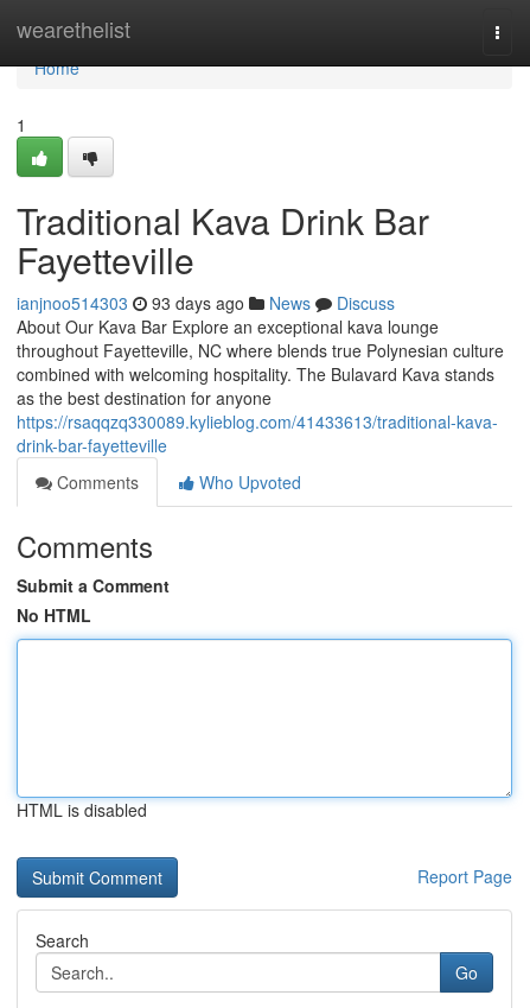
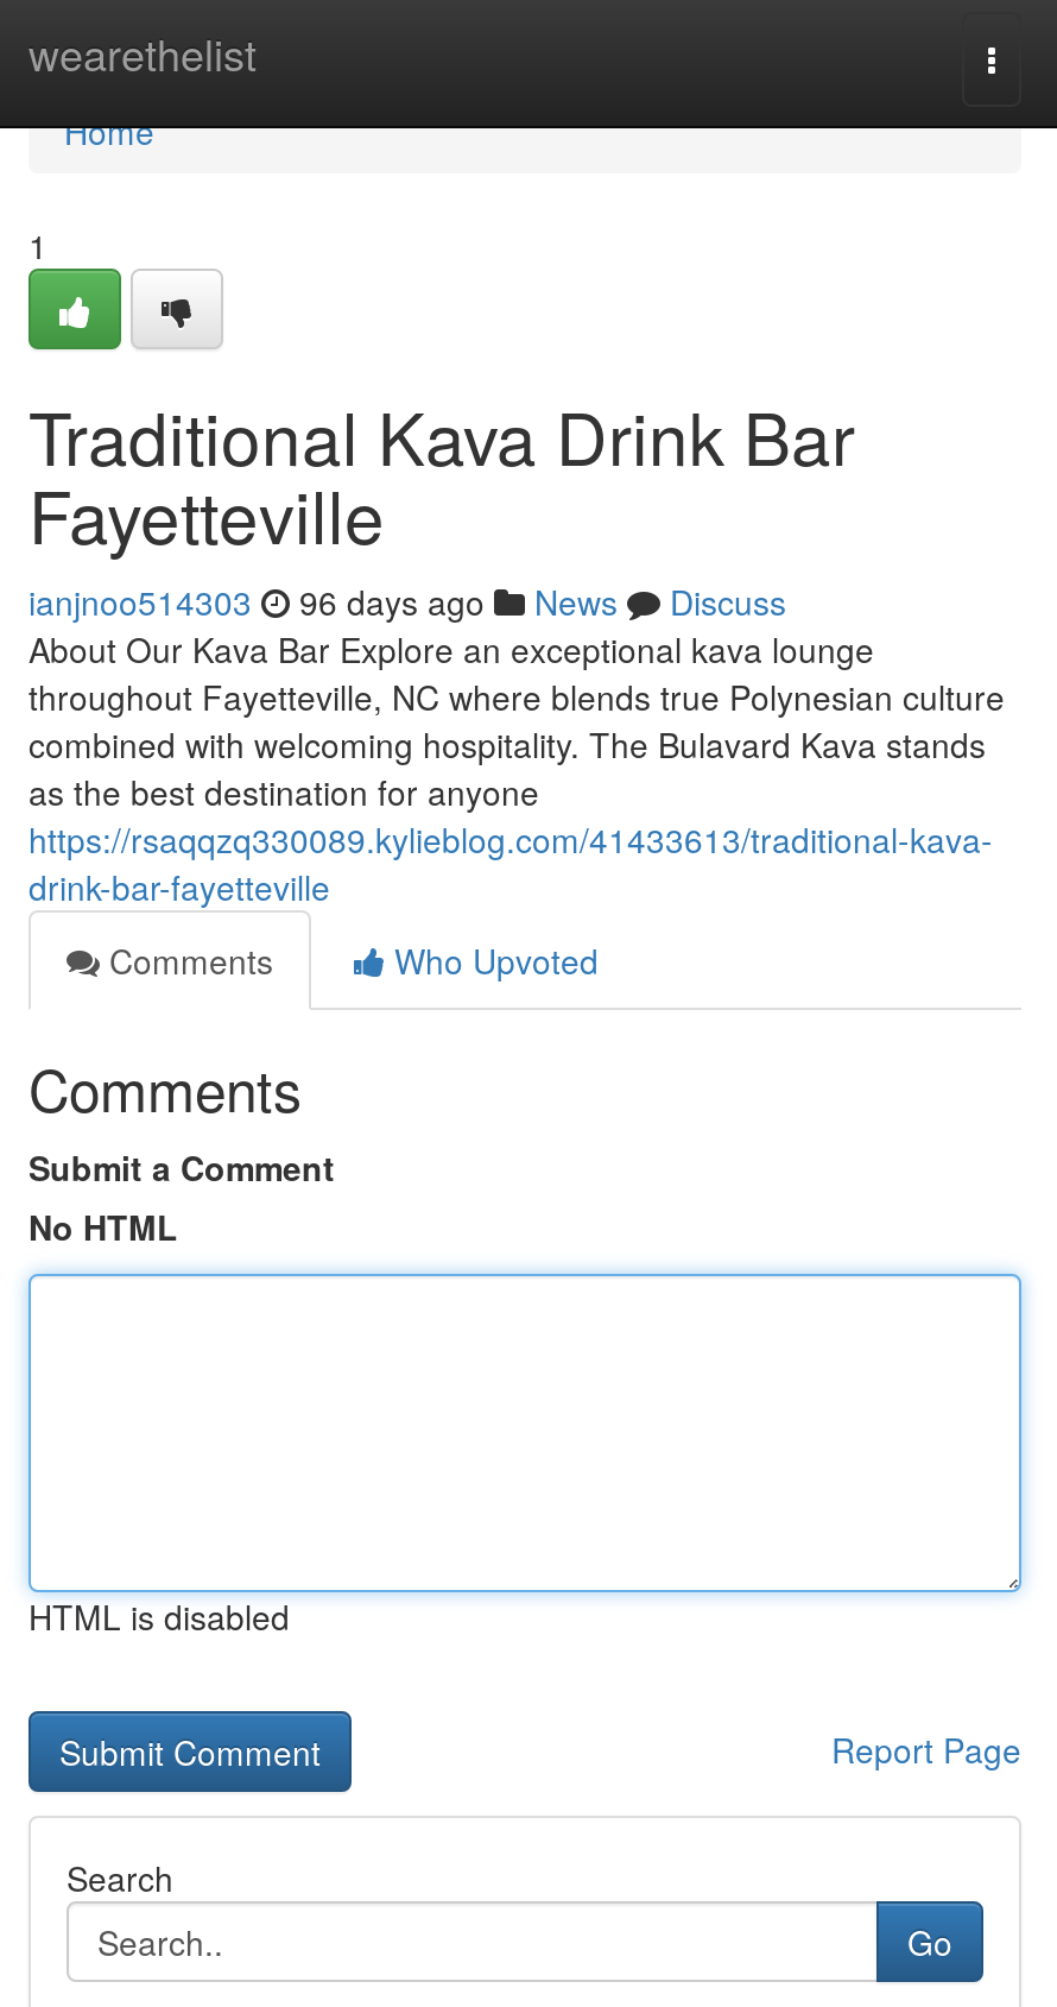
- ianjnoo514303 93 days ago News Discuss
+ ianjnoo514303 96 days ago News Discuss
